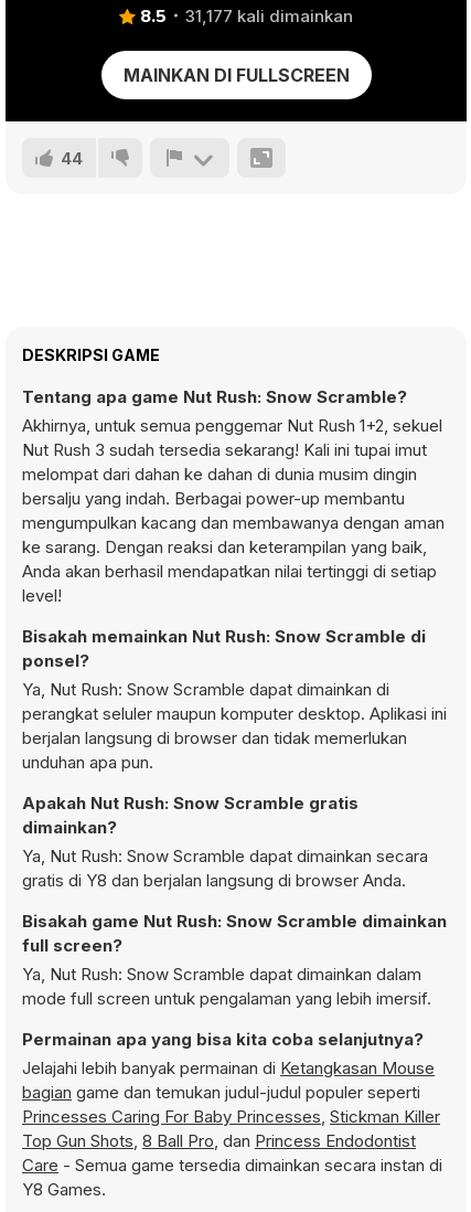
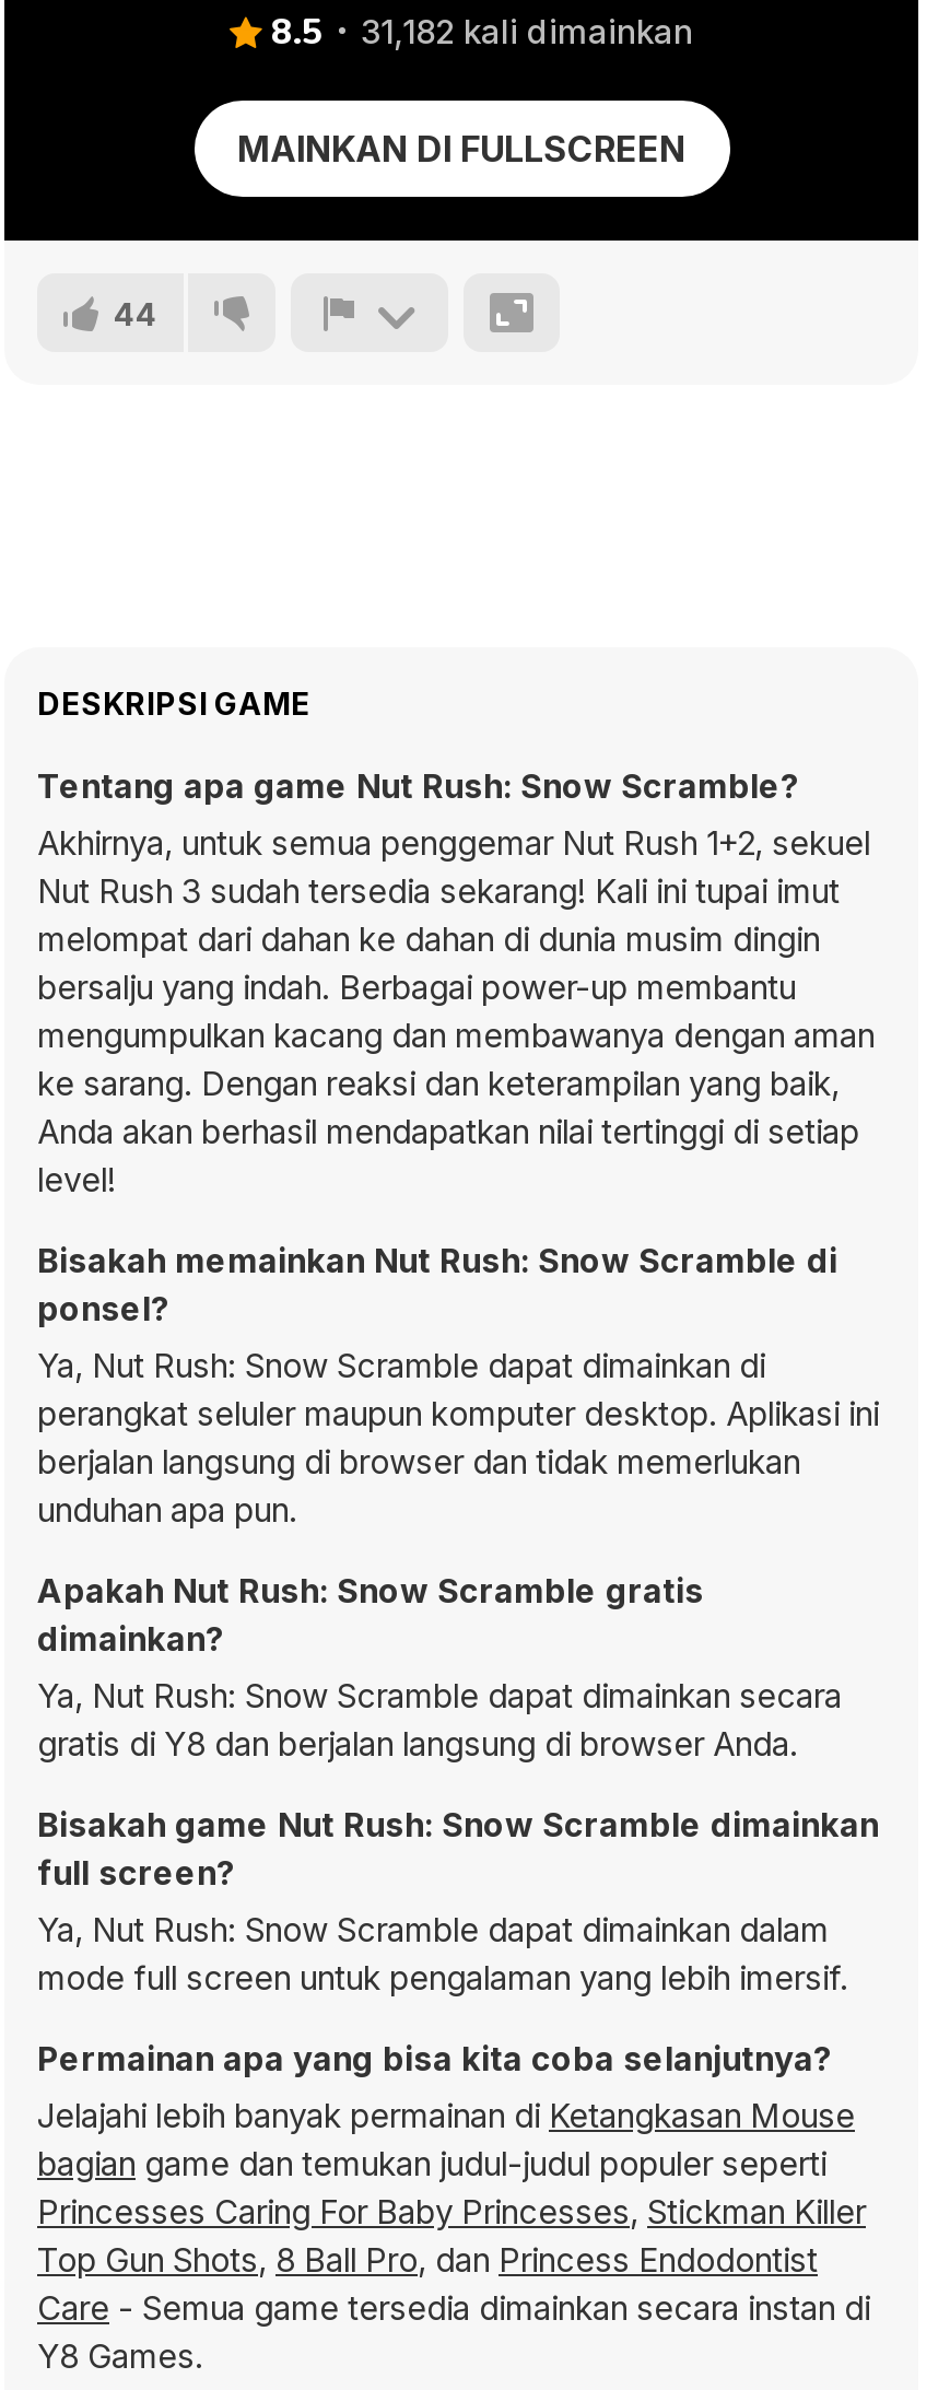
- 31,177 kali dimainkan
+ 31,182 kali dimainkan
